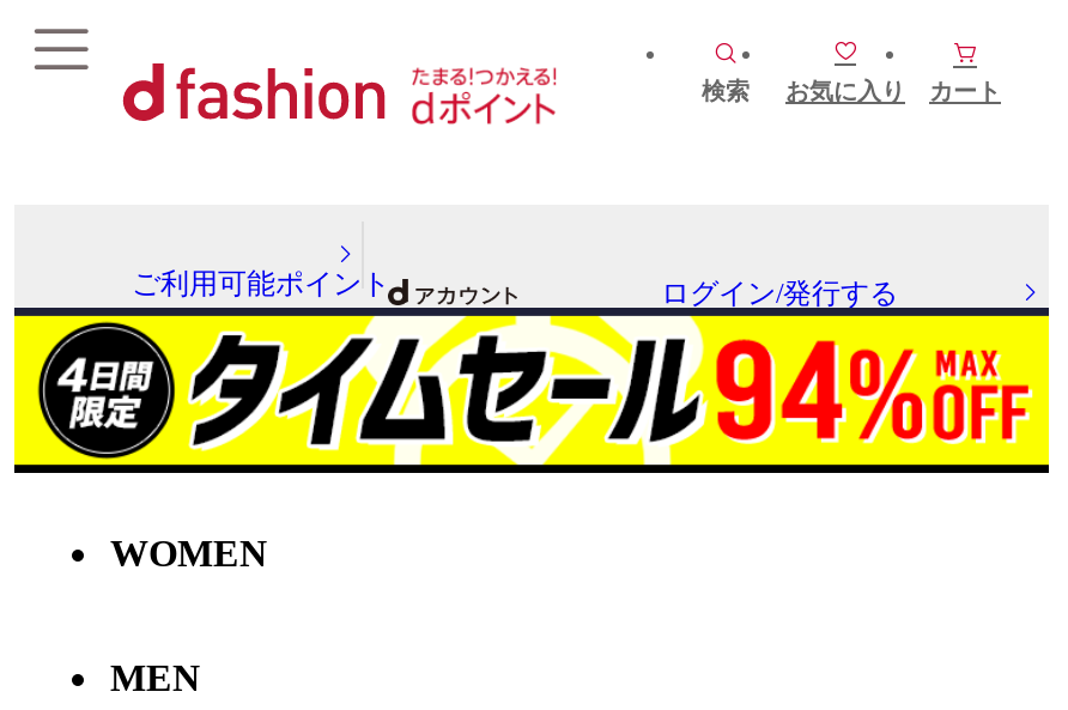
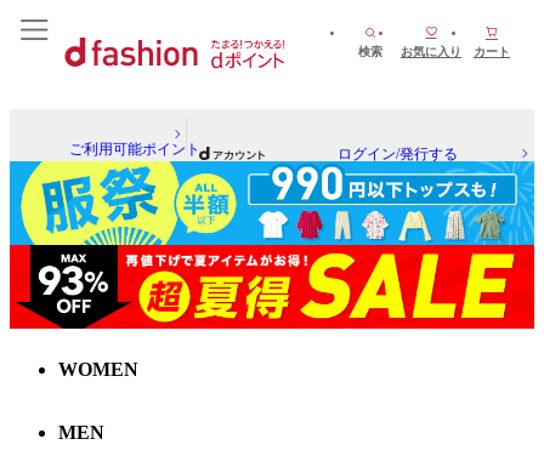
- [image]
+ [image]
